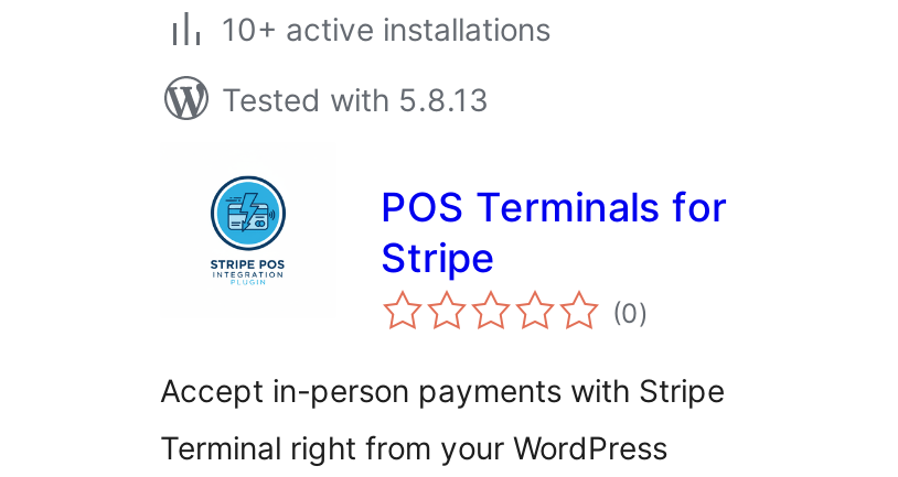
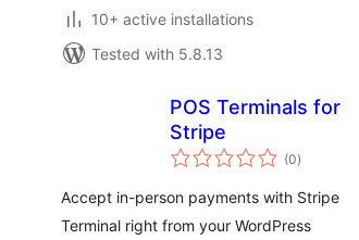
- [image]
